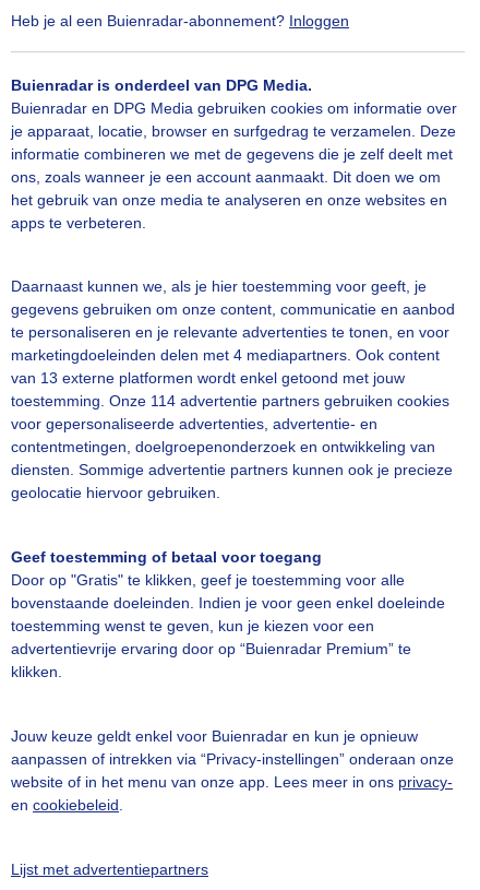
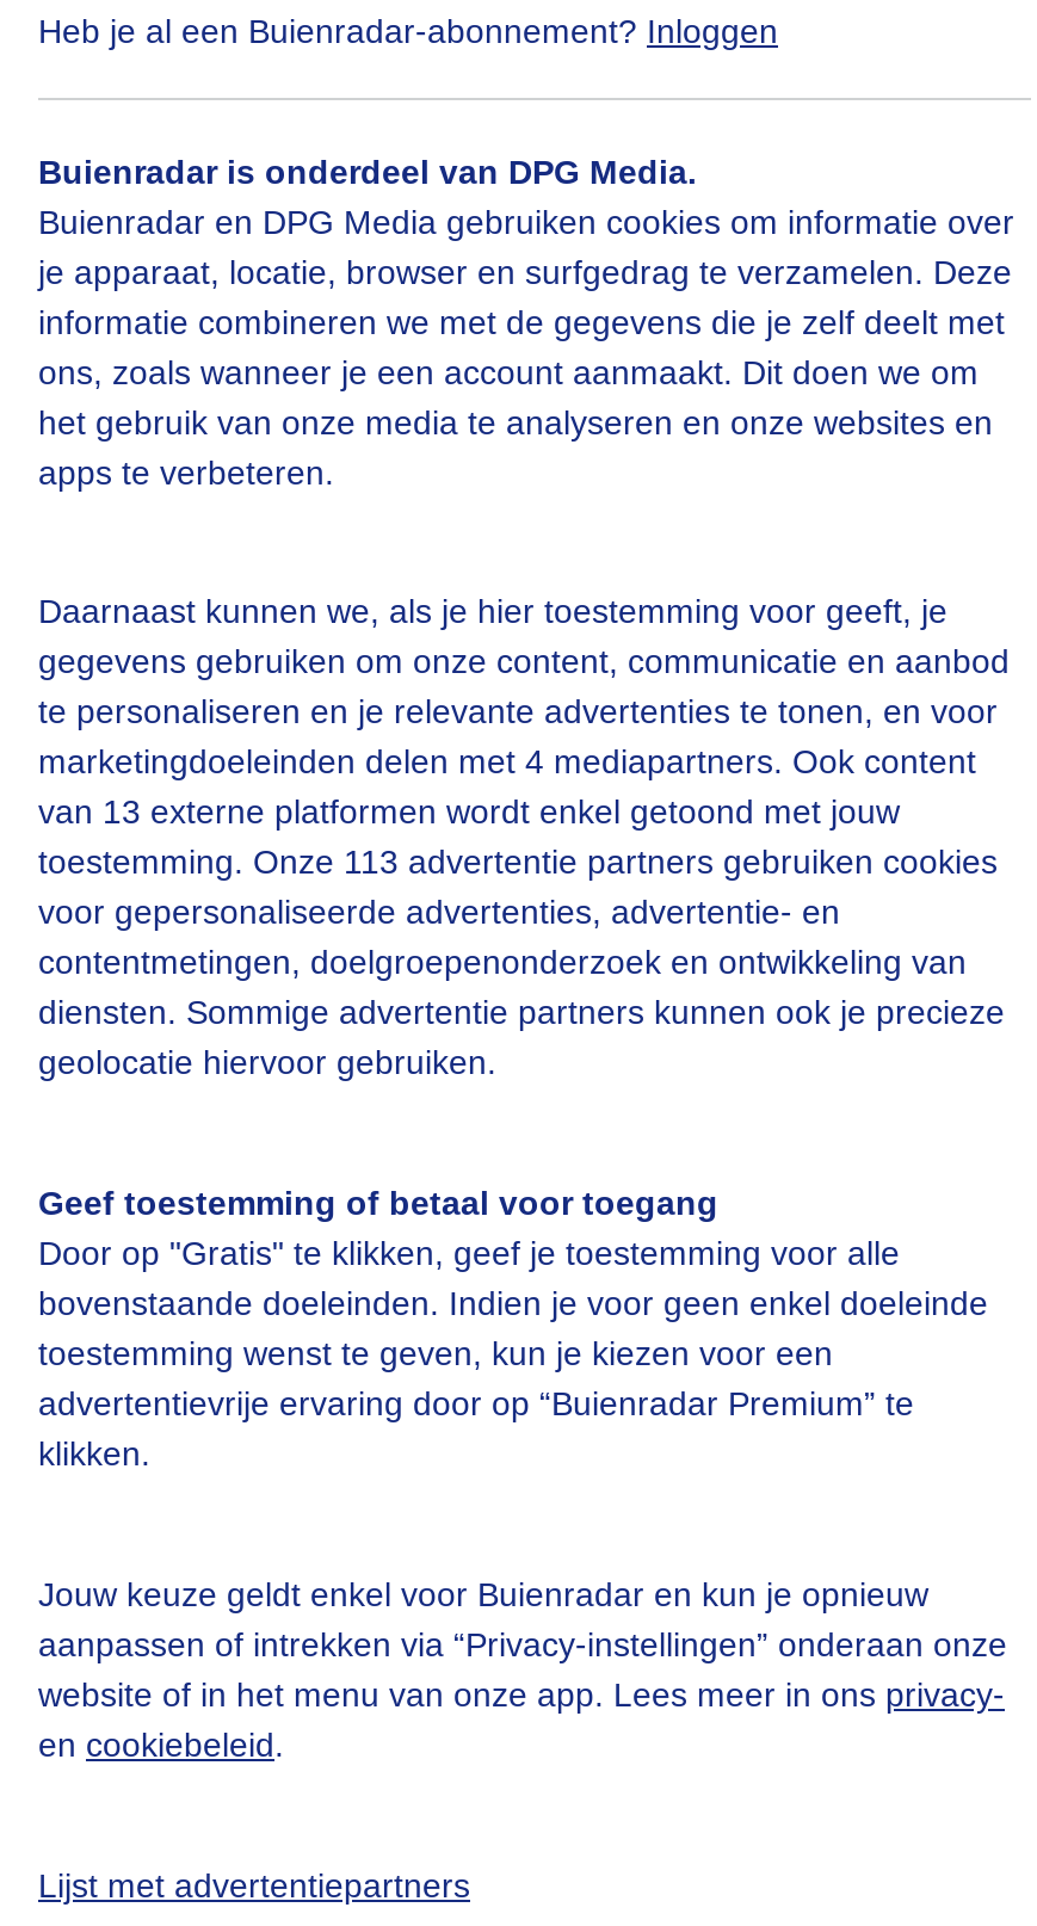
- toestemming. Onze 114 advertentie partners gebruiken cookies
+ toestemming. Onze 113 advertentie partners gebruiken cookies
